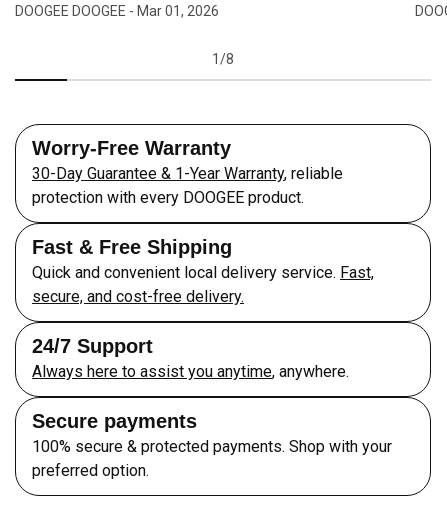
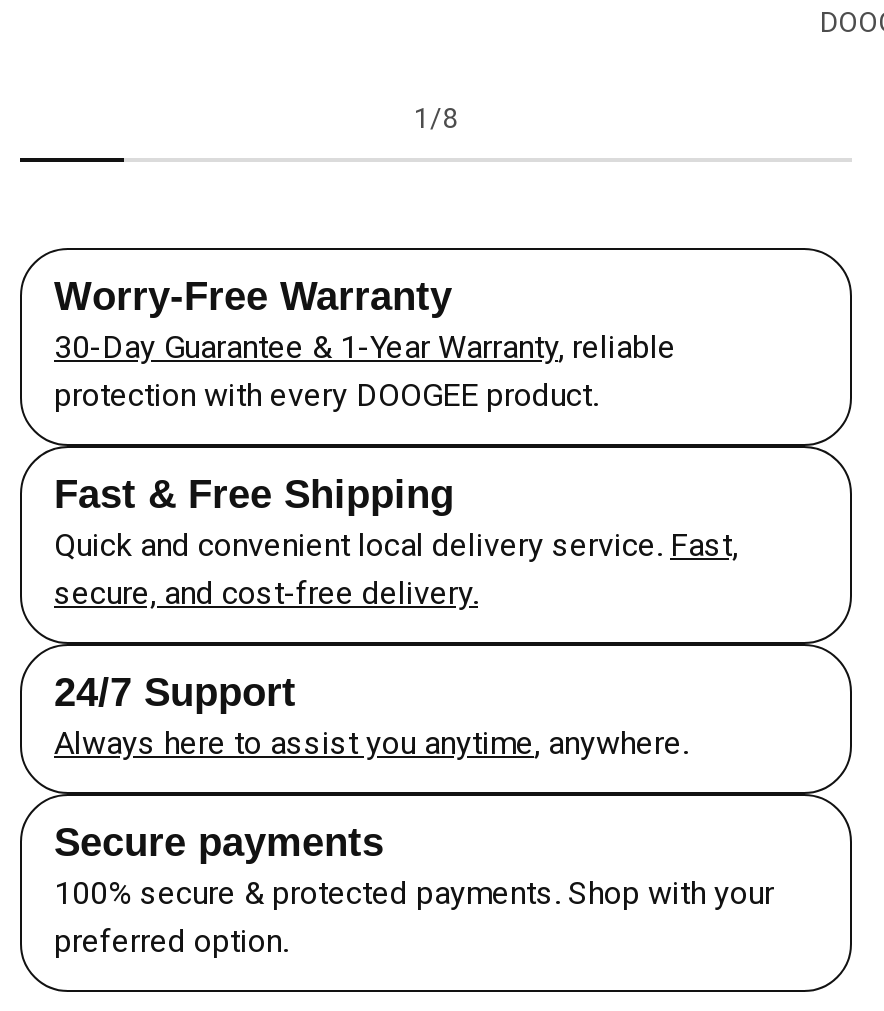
- DOOGEE DOOGEE - Mar 01, 2026
